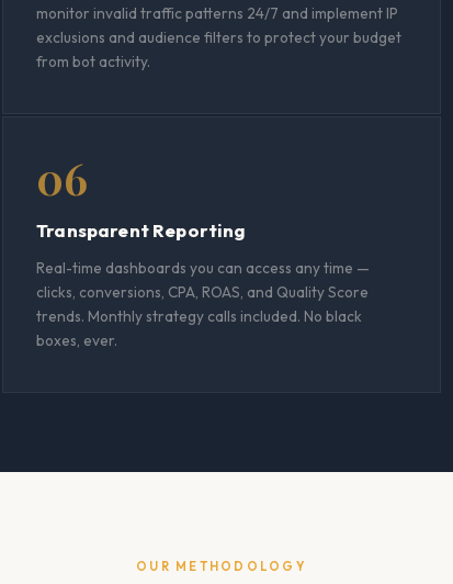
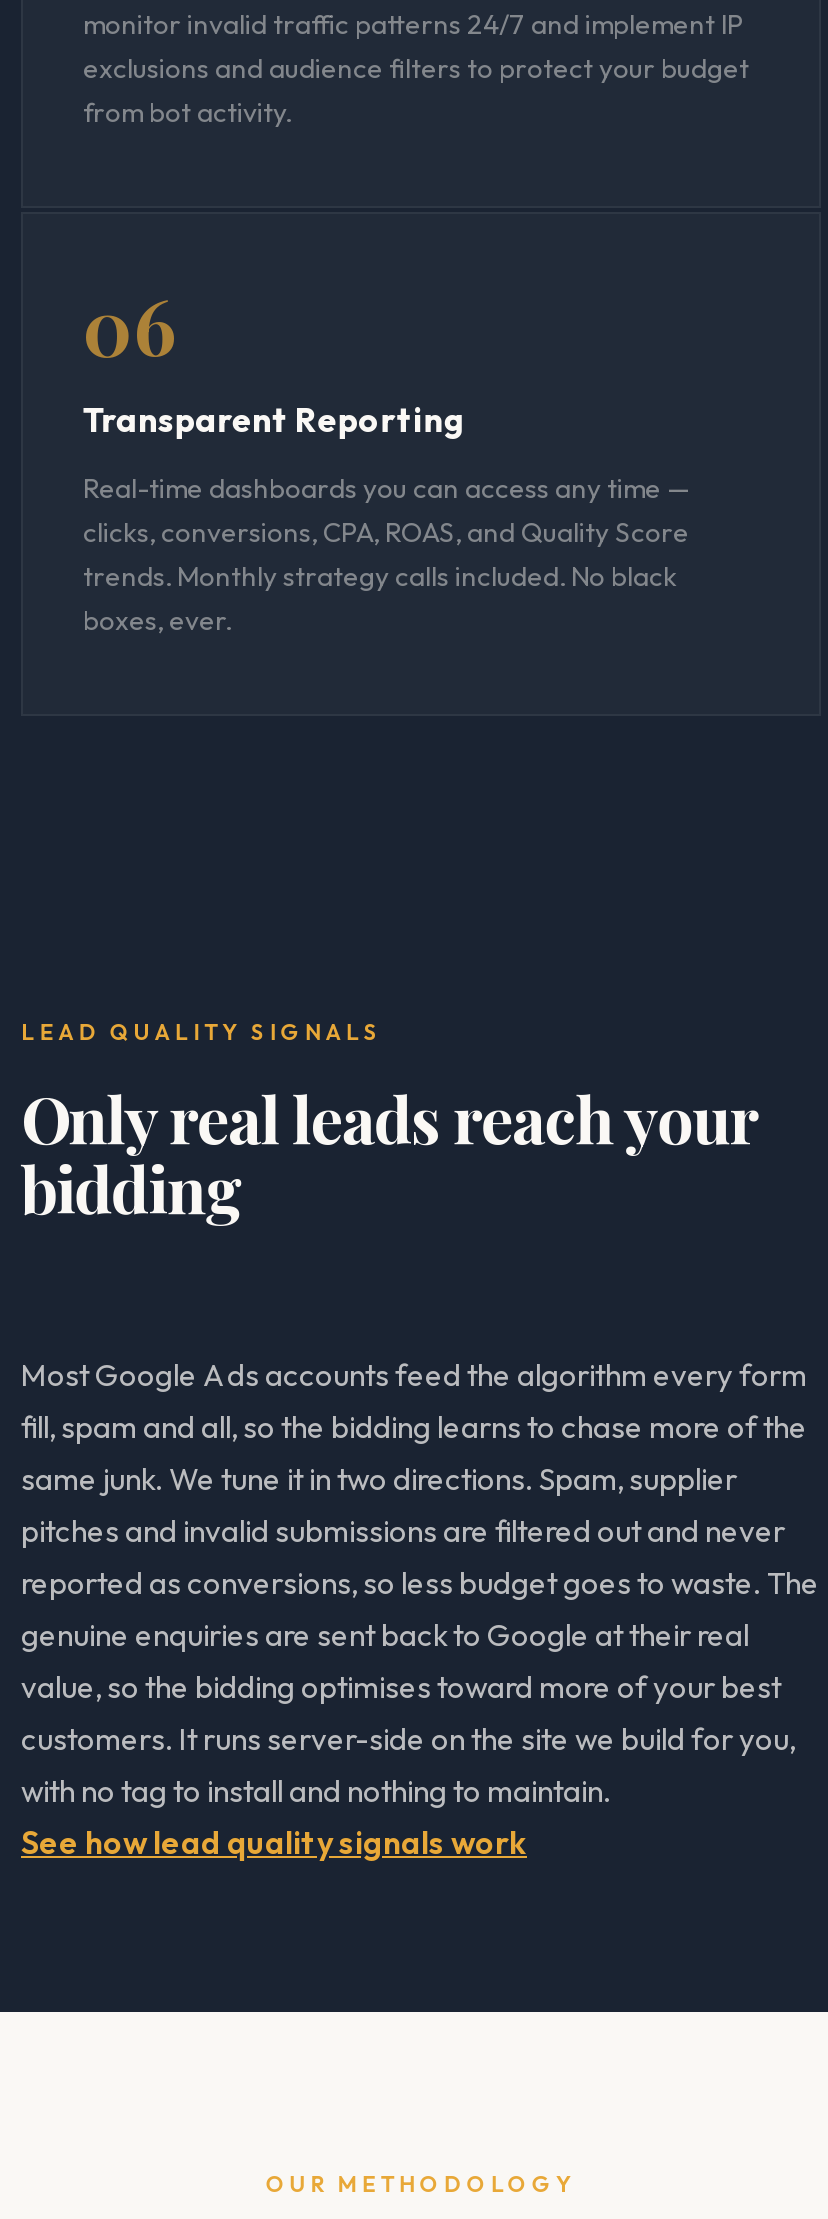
+ LEAD QUALITY SIGNALS
+ Only real leads reach your
+ bidding
+ Most Google Ads accounts feed the algorithm every form
+ fill, spam and all, so the bidding learns to chase more of the
+ same junk. We tune it in two directions. Spam, supplier
+ pitches and invalid submissions are filtered out and never
+ reported as conversions, so less budget goes to waste. The
+ genuine enquiries are sent back to Google at their real
+ value, so the bidding optimises toward more of your best
+ customers. It runs server-side on the site we build for you,
+ with no tag to install and nothing to maintain.
+ See how lead quality signals work
